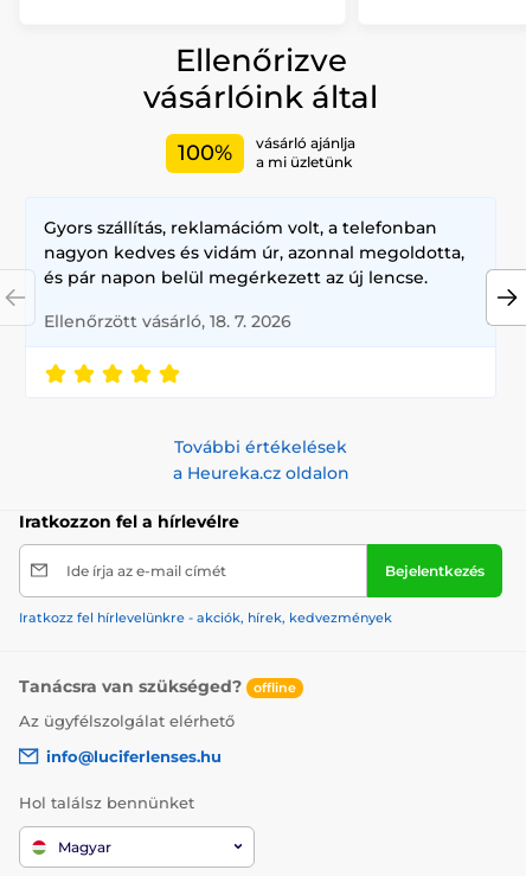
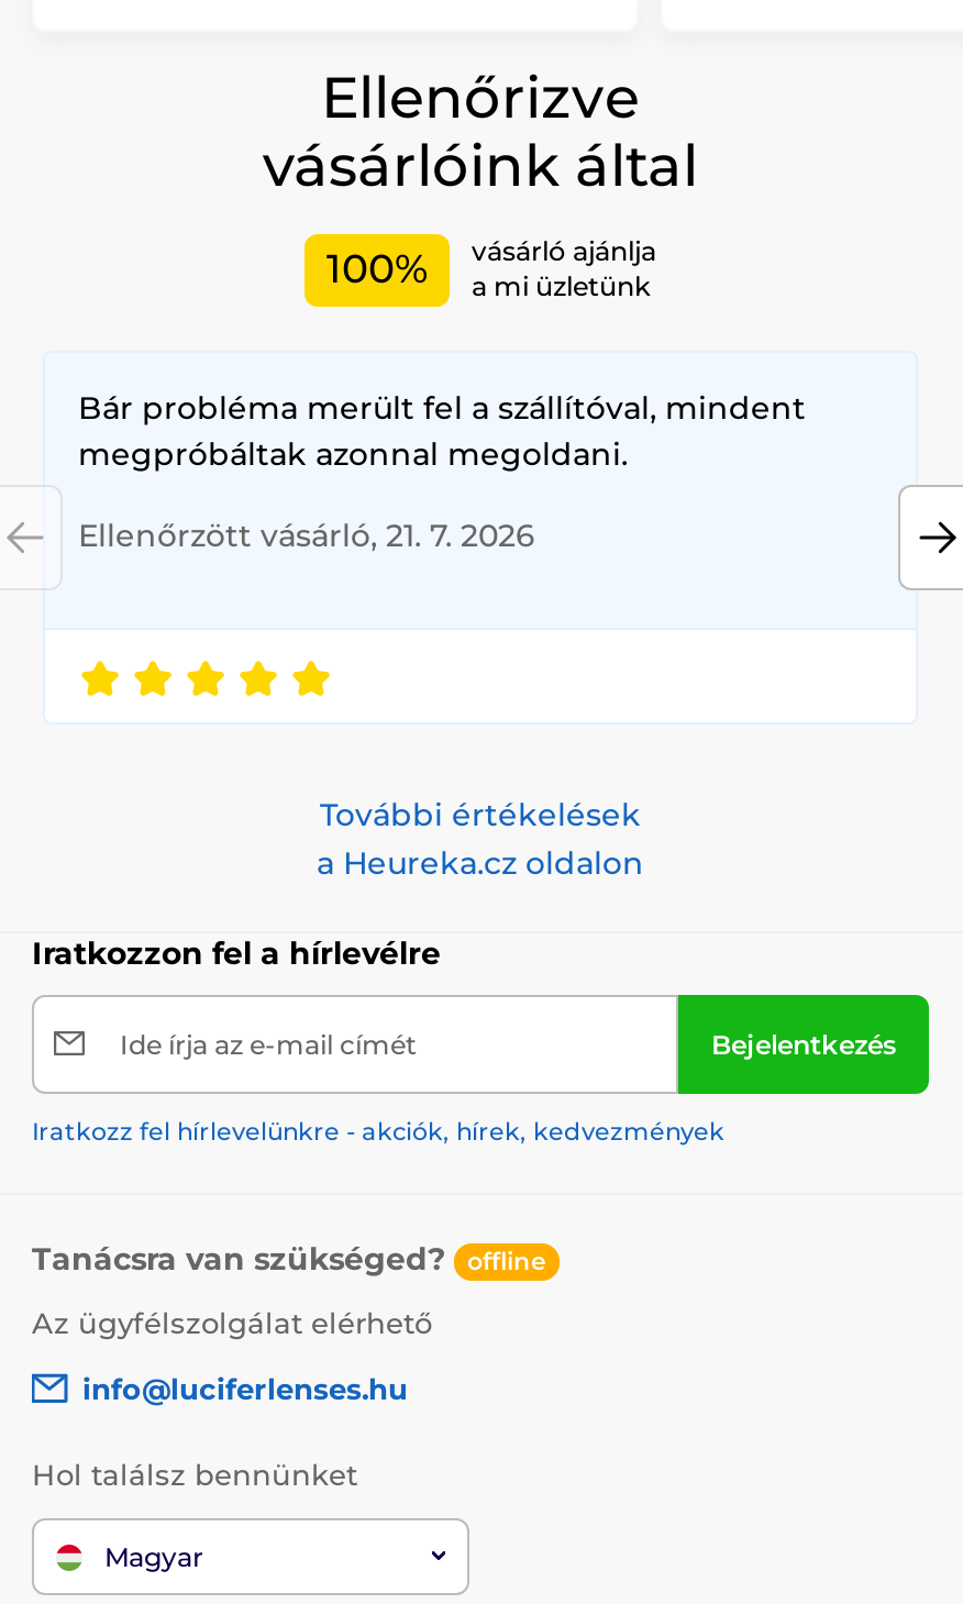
- Gyors szállítás, reklamációm volt, a telefonban
- nagyon kedves és vidám úr, azonnal megoldotta,
- és pár napon belül megérkezett az új lencse.
+ Bár probléma merült fel a szállítóval, mindent
+ megpróbáltak azonnal megoldani.

- Ellenőrzött vásárló, 18. 7. 2026
+ Ellenőrzött vásárló, 21. 7. 2026
